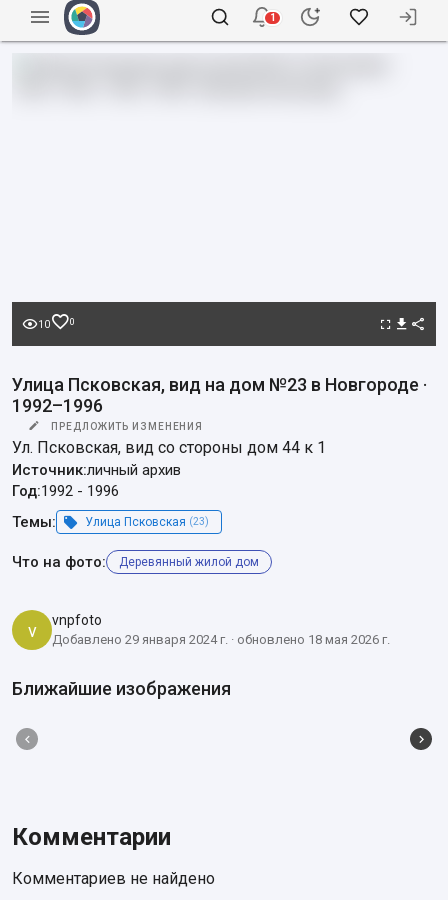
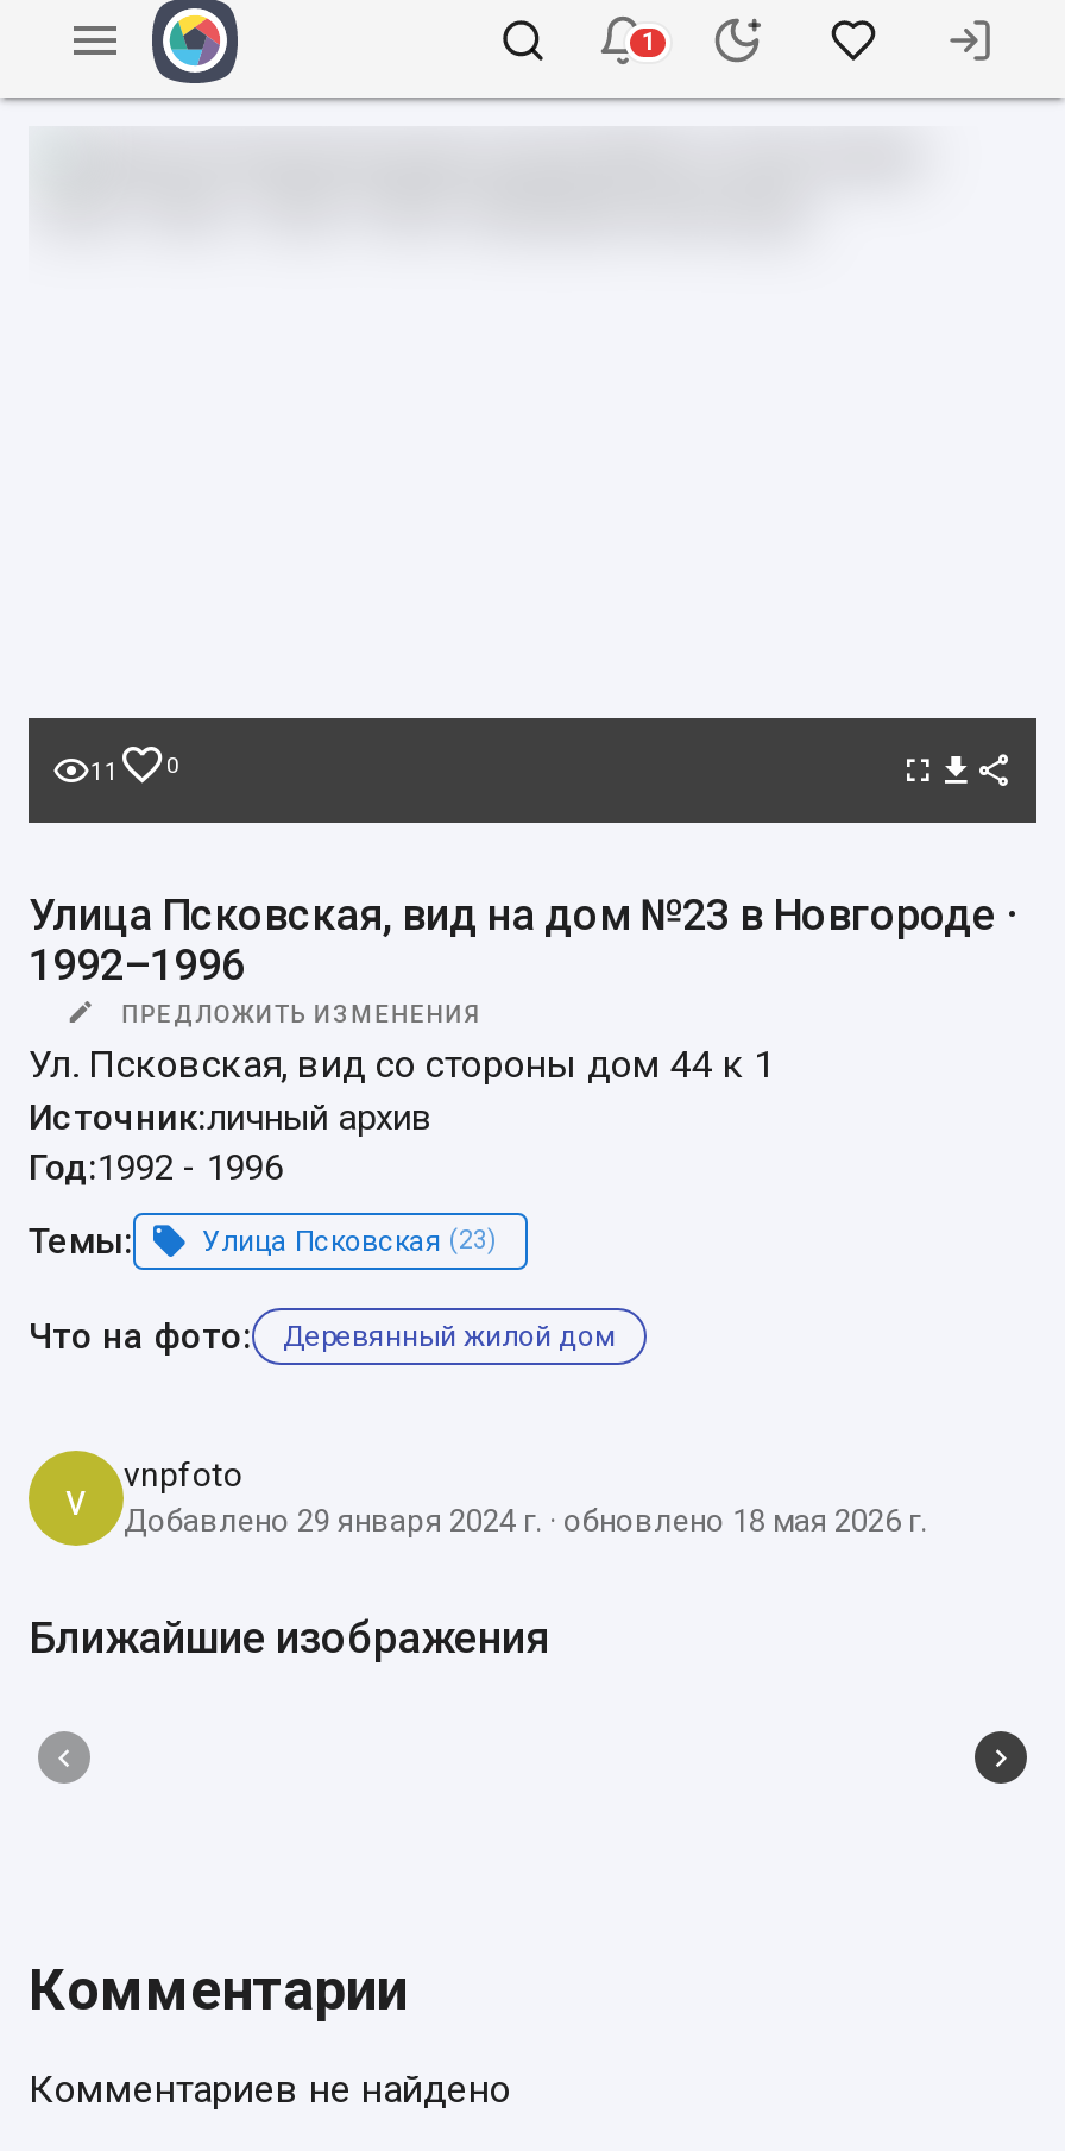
- 10 0
+ 11 0
